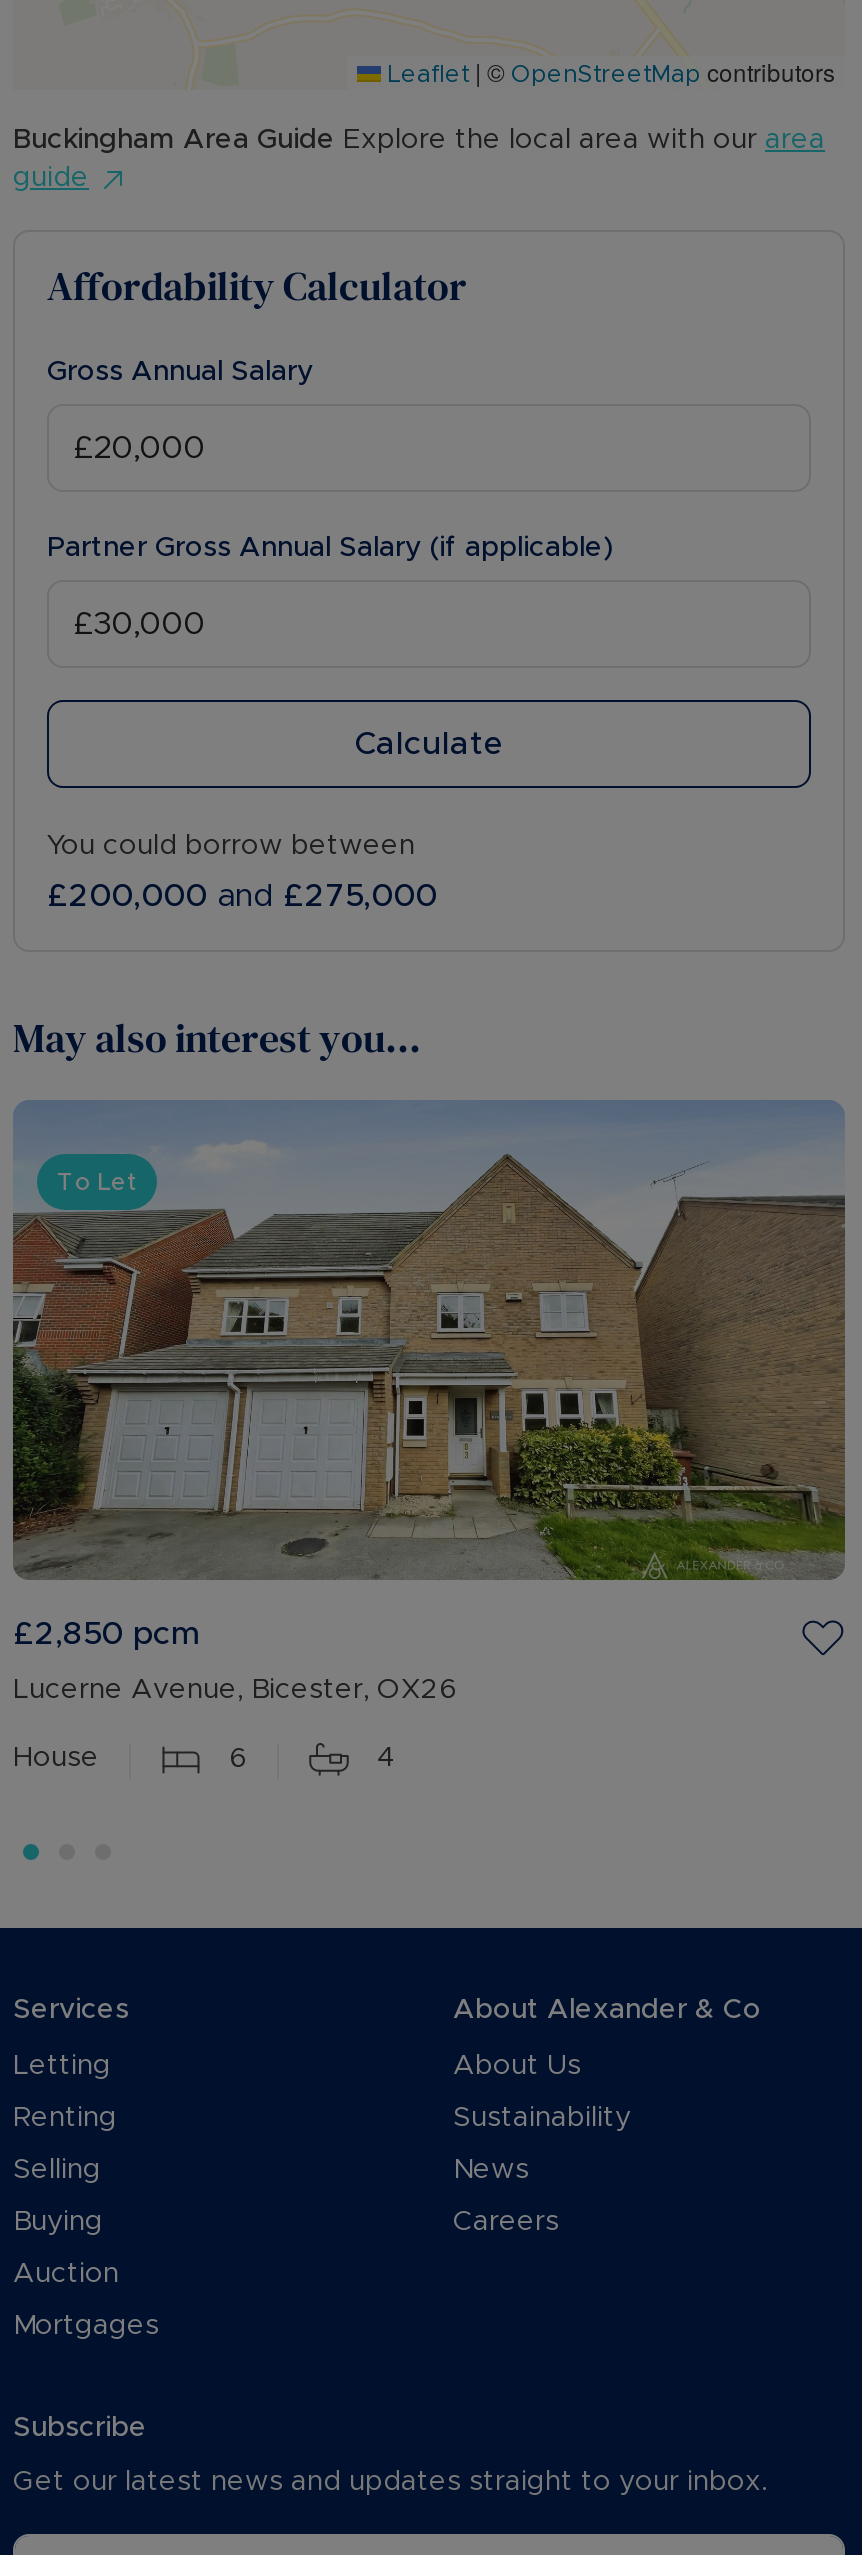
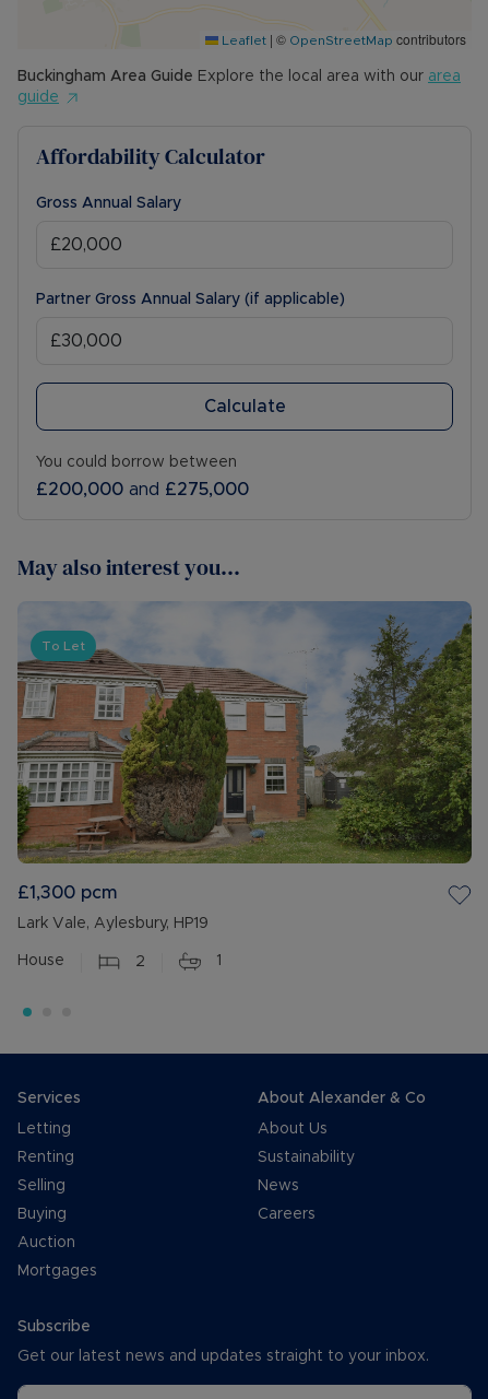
- [image]
- £2,850 pcm
+ [image]
+ £1,300 pcm

- Lucerne Avenue, Bicester, OX26
+ Lark Vale, Aylesbury, HP19

- 6
+ 2

- 4
+ 1
